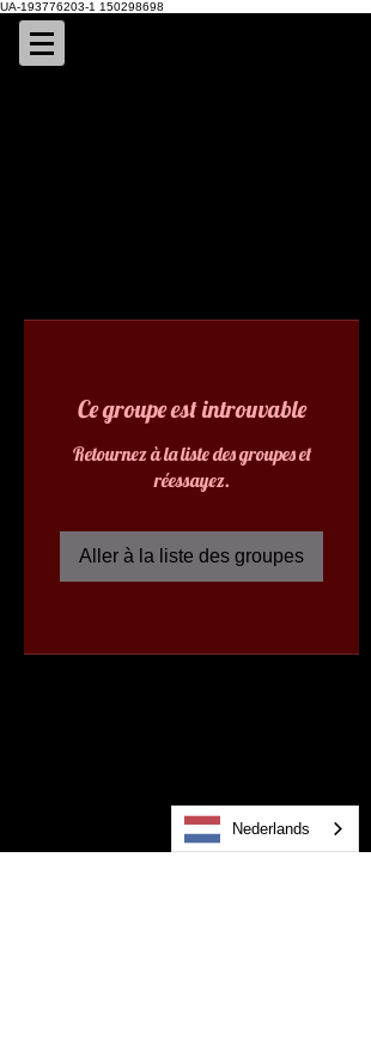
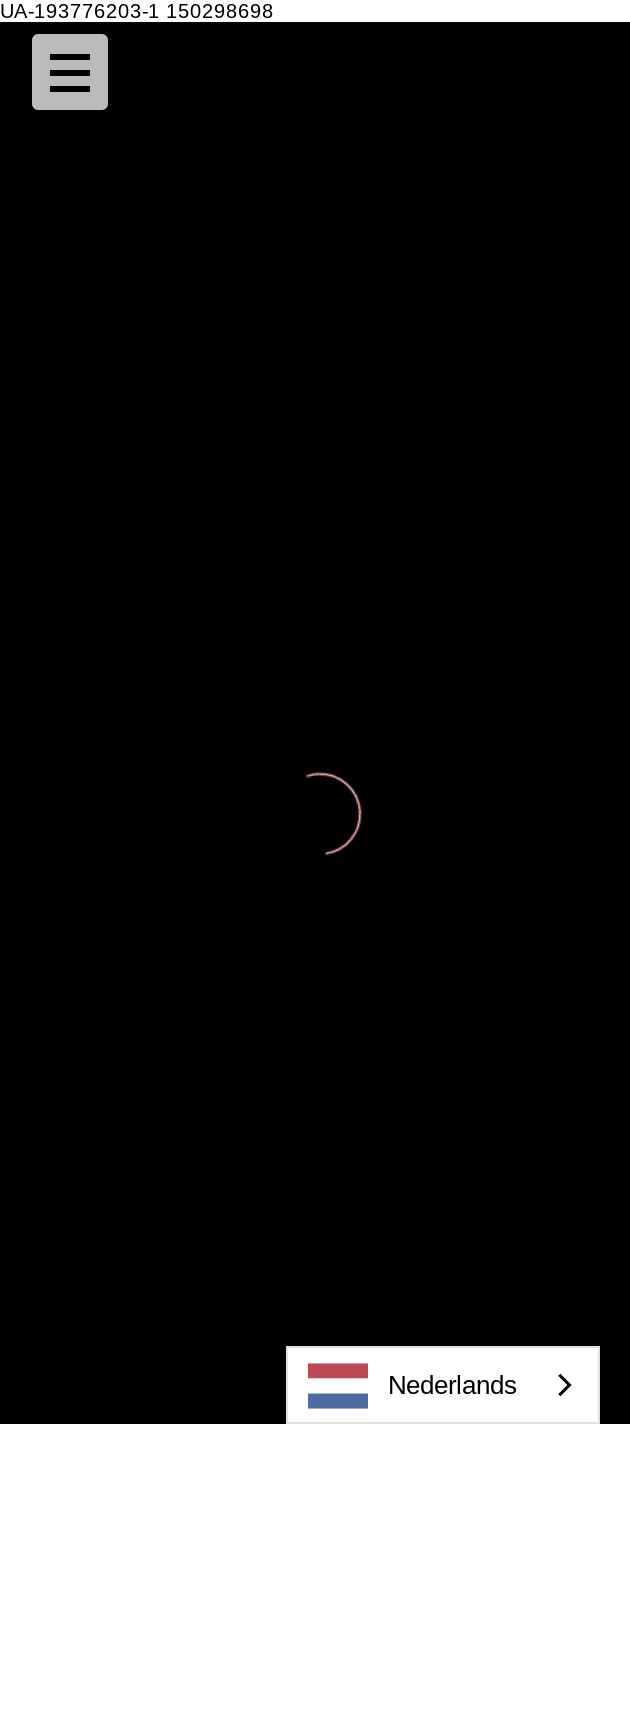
- [image]
- Ce groupe est introuvable
- Retournez à la liste des groupes et
- réessayez.
- Aller à la liste des groupes
